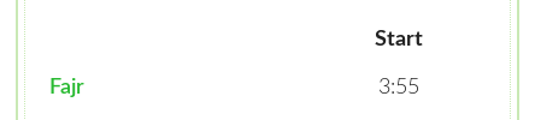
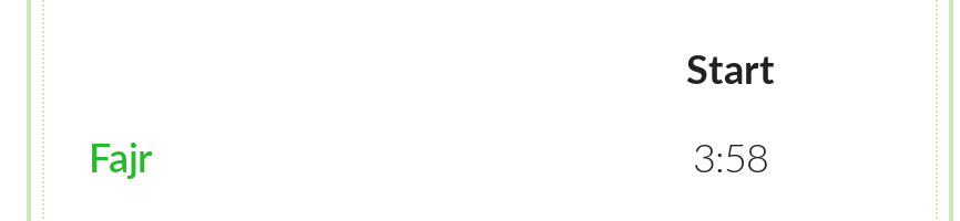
- 3:55
+ 3:58
